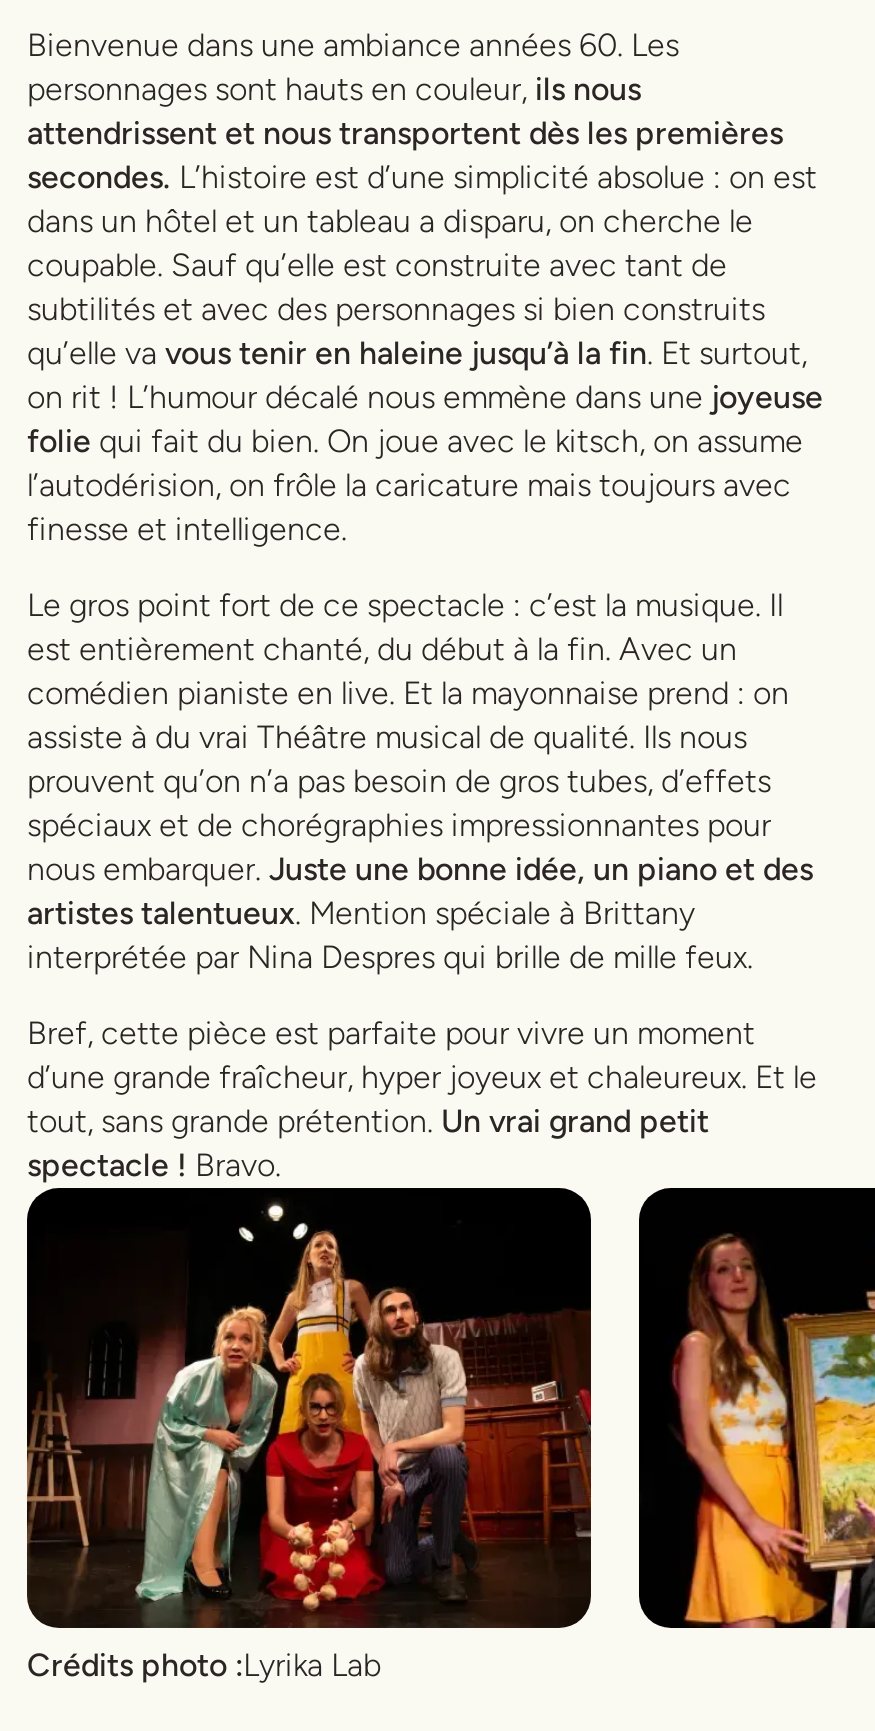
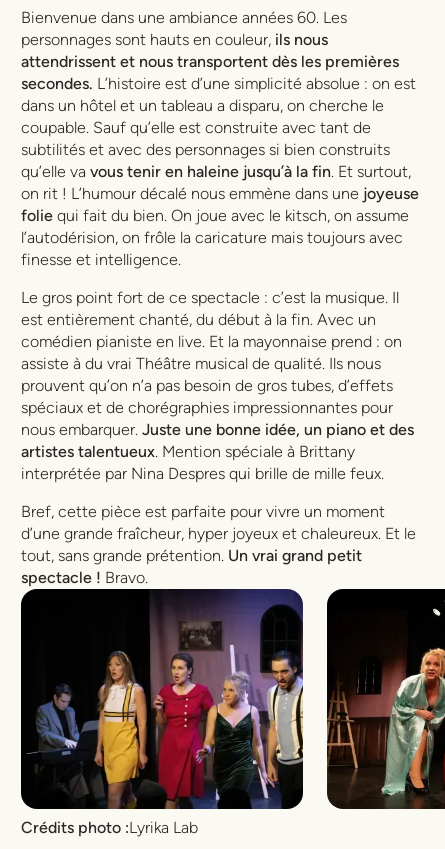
- [image]
+ [image]

- [image]
+ [image]
